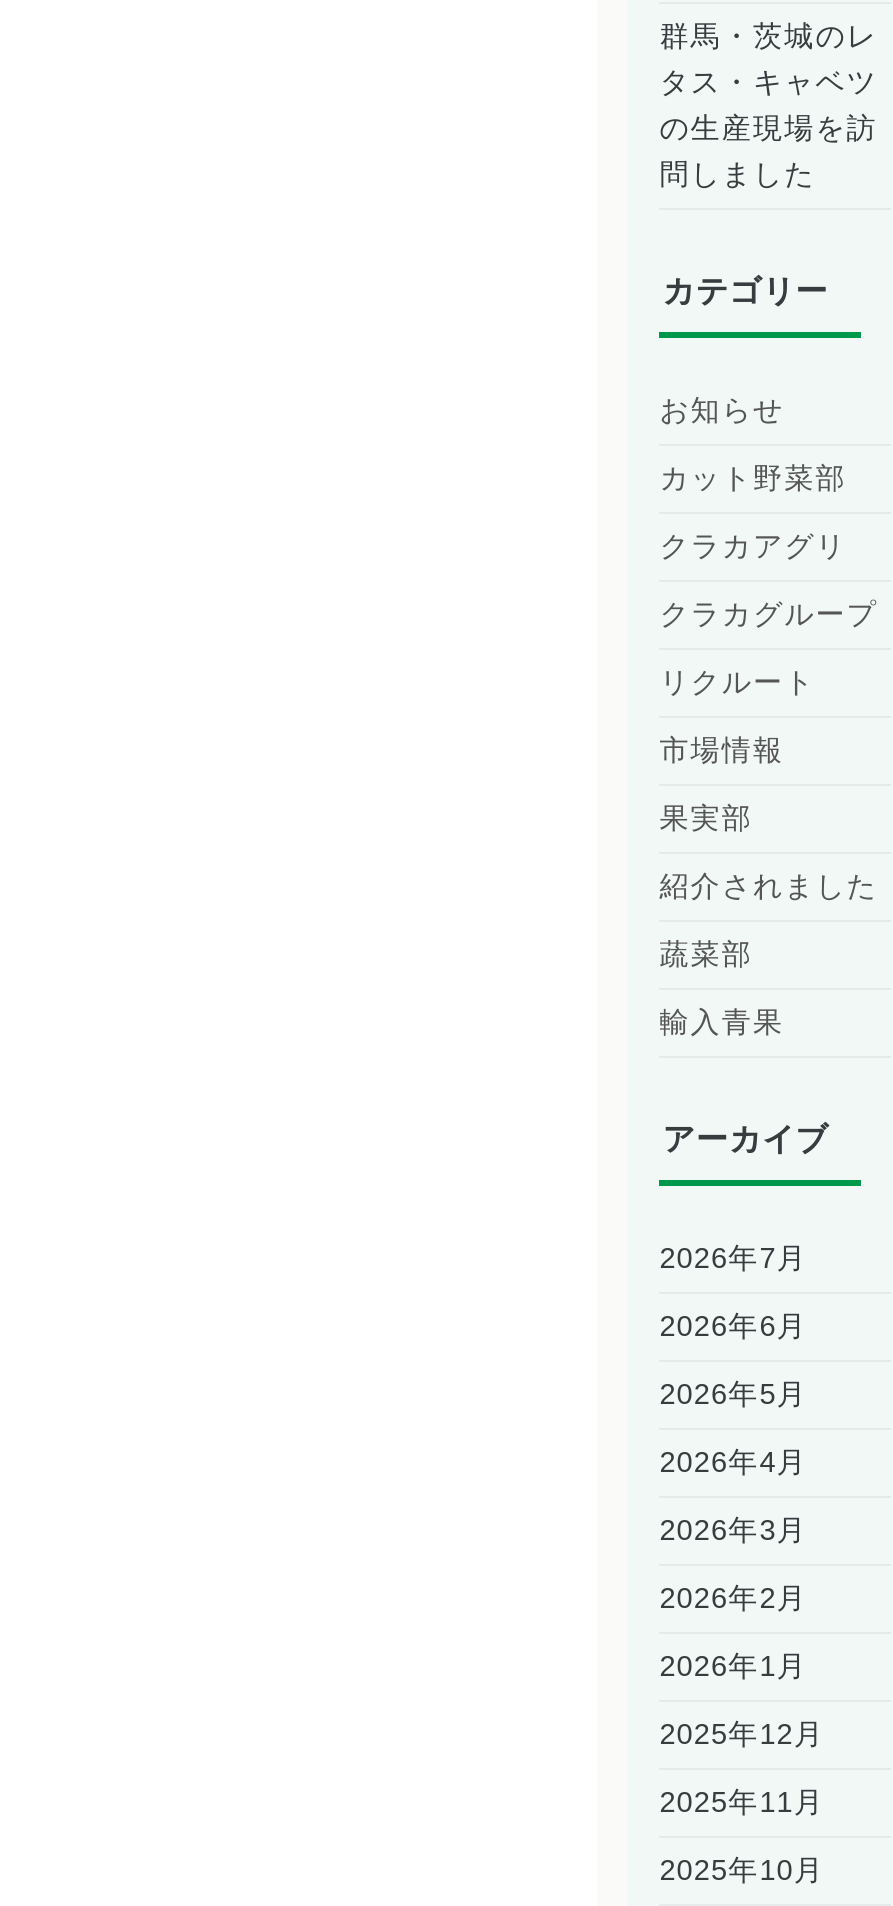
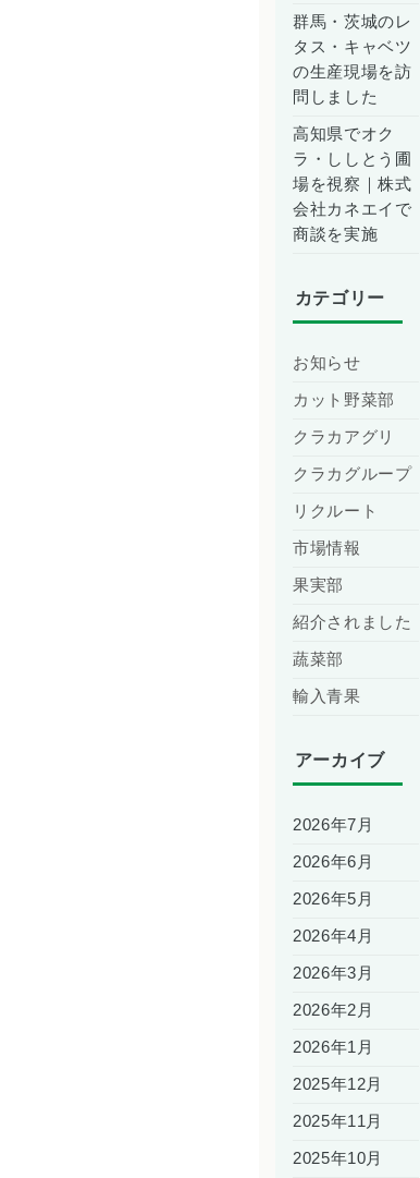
+ 高知県でオク
+ ラ・ししとう圃
+ 場を視察｜株式
+ 会社カネエイで
+ 商談を実施
